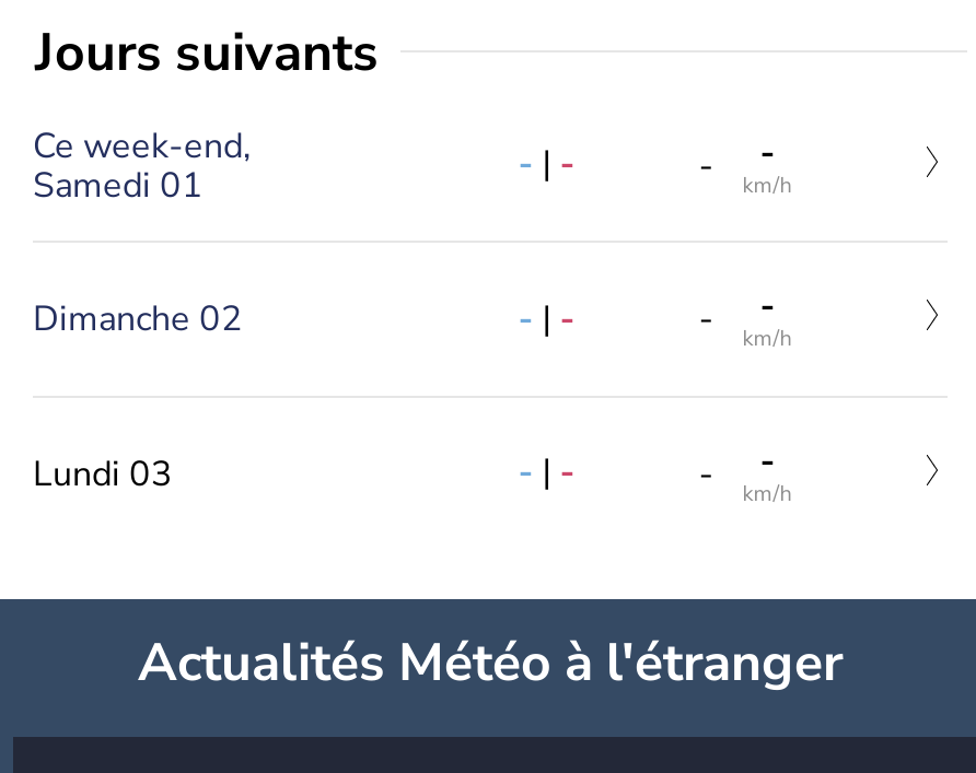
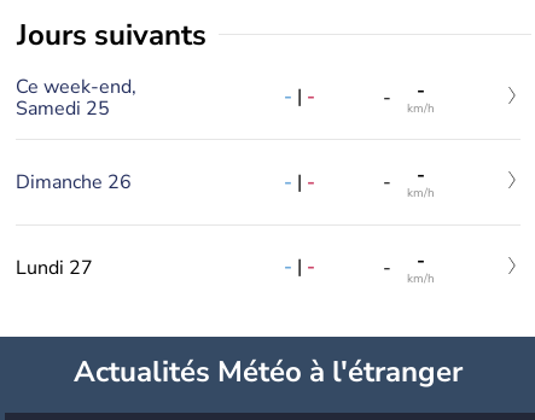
- Samedi 01
+ Samedi 25

- Dimanche 02
+ Dimanche 26

- Lundi 03
+ Lundi 27
